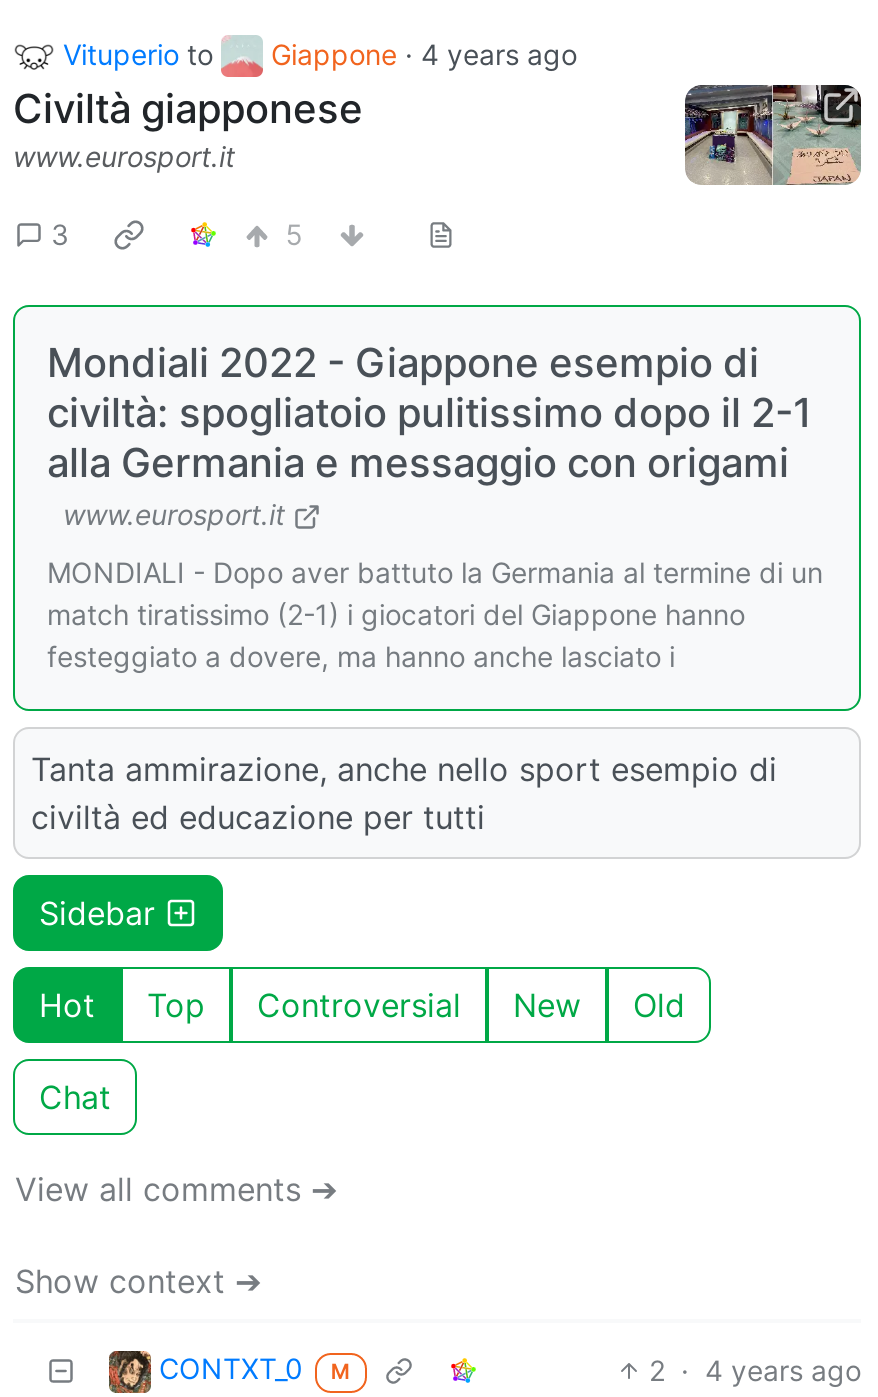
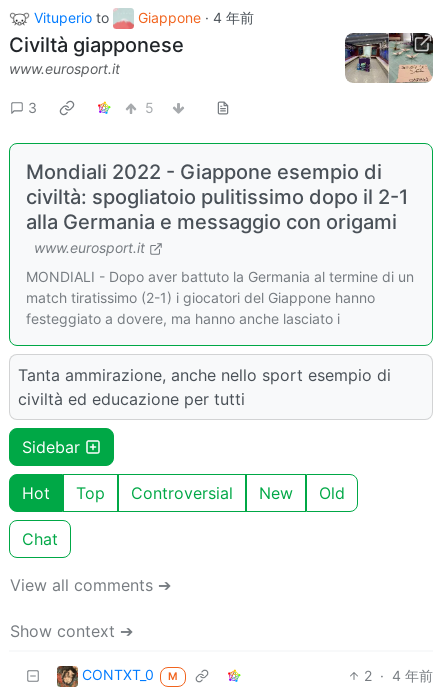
- Giappone · 4 years ago
+ Giappone · 4 年前

- 2 · 4 years ago
+ 2 · 4 年前
